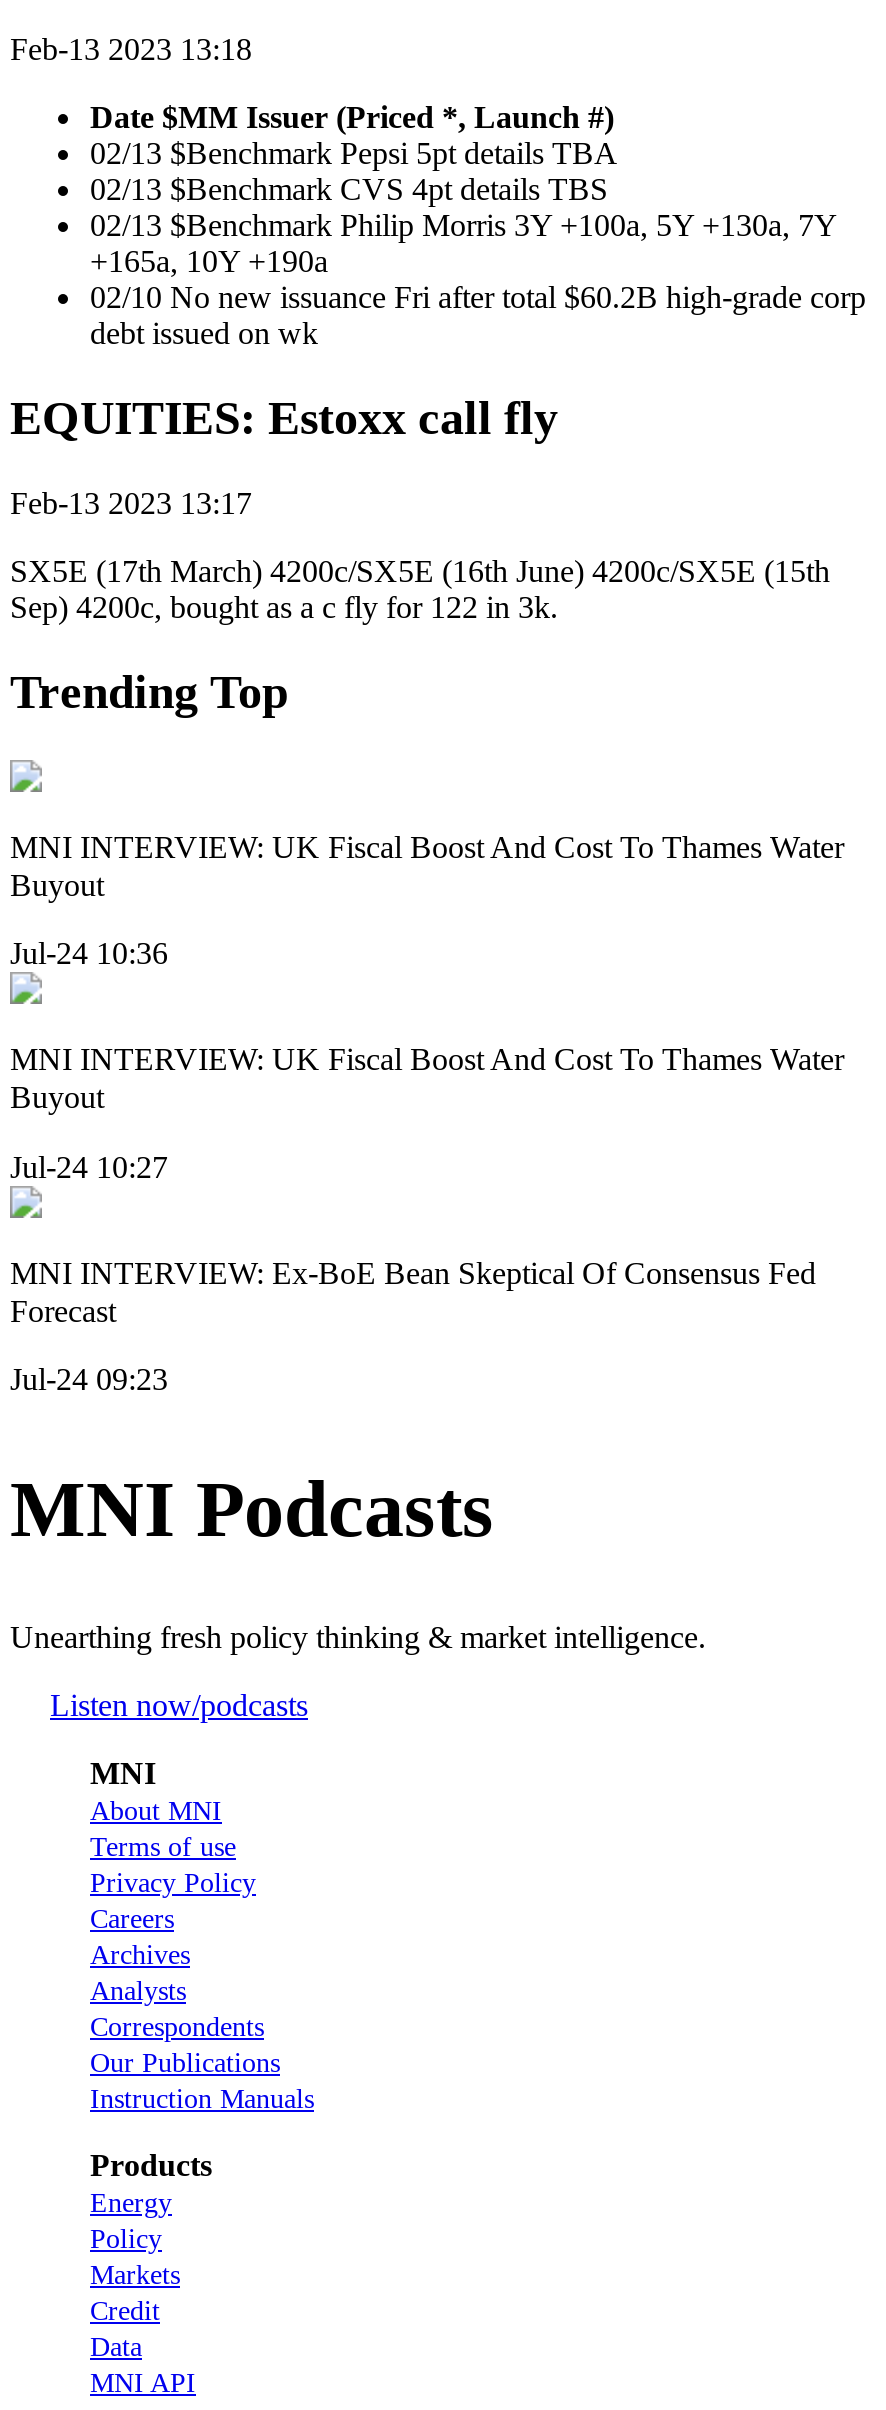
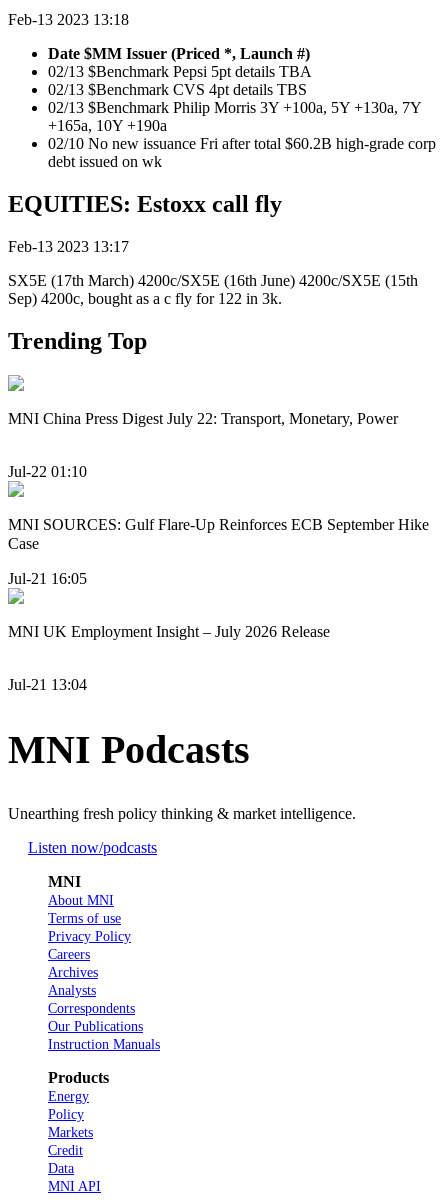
- MNI INTERVIEW: UK Fiscal Boost And Cost To Thames Water
- Buyout
+ MNI China Press Digest July 22: Transport, Monetary, Power

- Jul-24 10:36
+ Jul-22 01:10

- MNI INTERVIEW: UK Fiscal Boost And Cost To Thames Water
- Buyout
+ MNI SOURCES: Gulf Flare-Up Reinforces ECB September Hike
+ Case

- Jul-24 10:27
+ Jul-21 16:05

- MNI INTERVIEW: Ex-BoE Bean Skeptical Of Consensus Fed
- Forecast
+ MNI UK Employment Insight – July 2026 Release

- Jul-24 09:23
+ Jul-21 13:04
